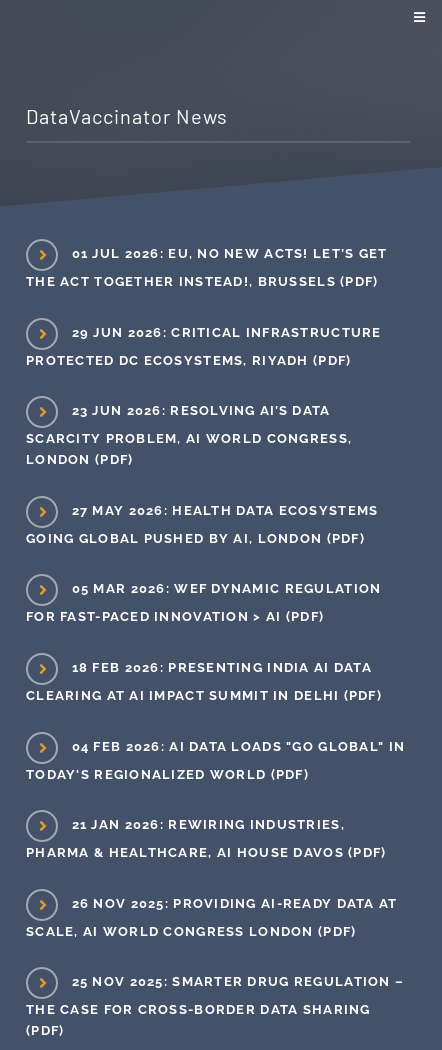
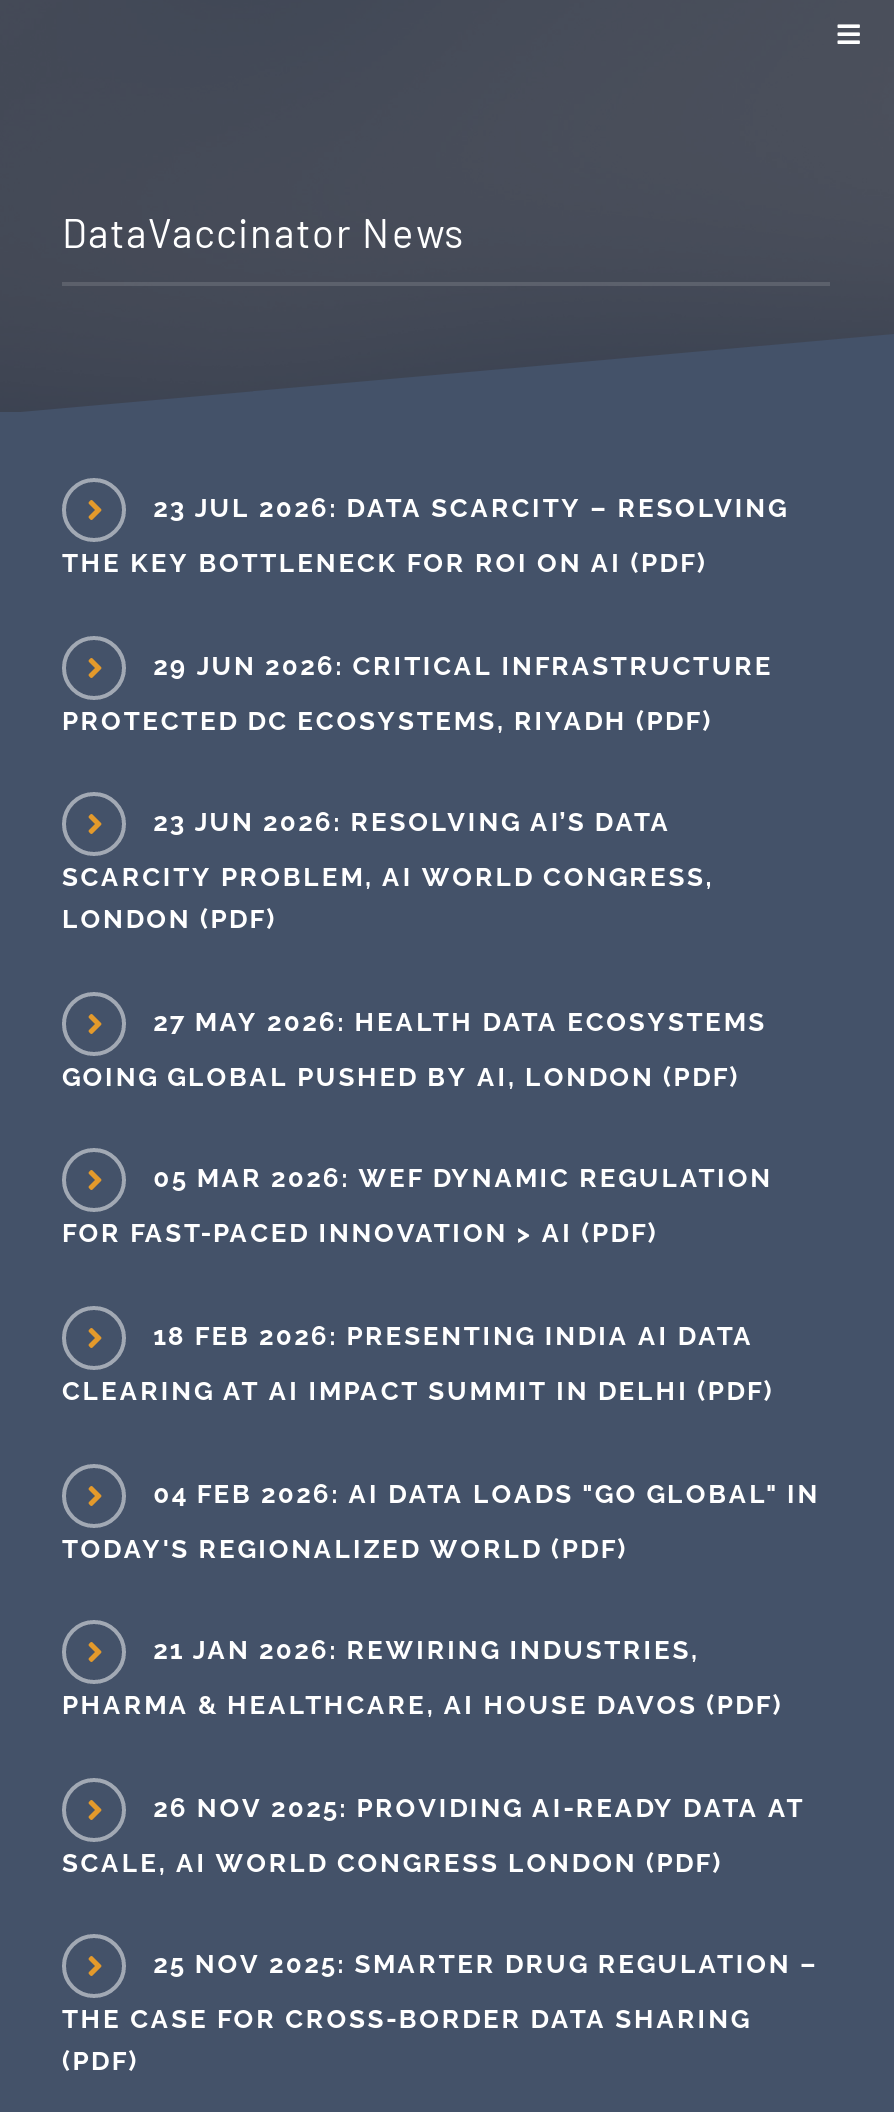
- 01 JUL 2026: EU, NO NEW ACTS! LET’S GET
+ 23 JUL 2026: DATA SCARCITY – RESOLVING

- THE ACT TOGETHER INSTEAD!, BRUSSELS (PDF)
+ THE KEY BOTTLENECK FOR ROI ON AI (PDF)
